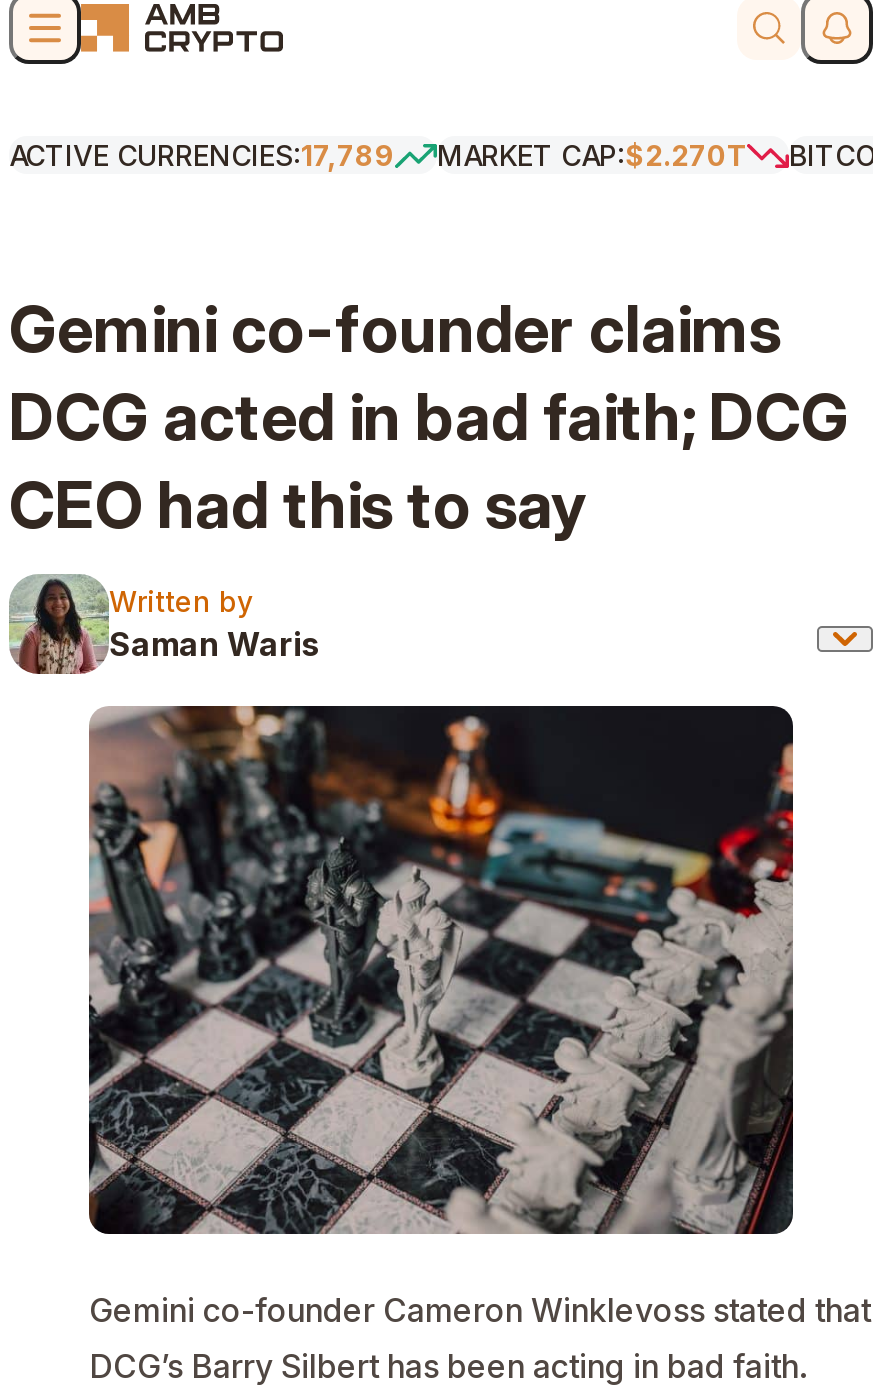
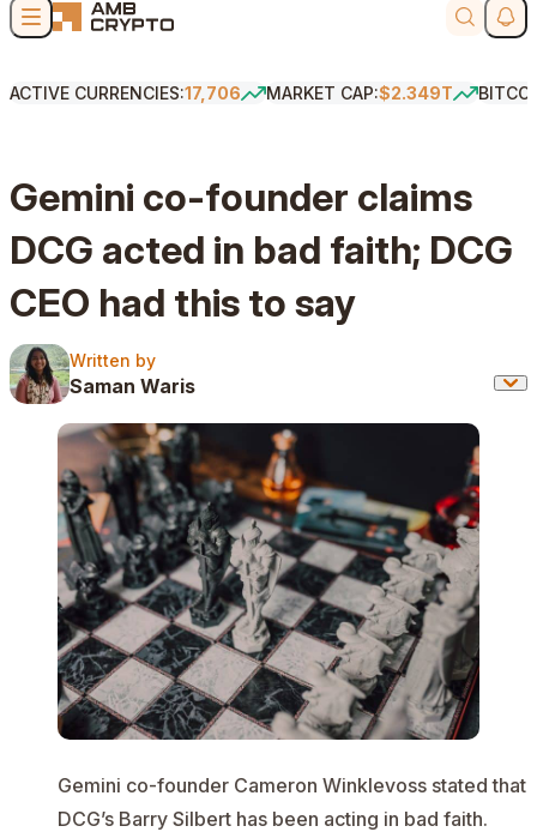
- ACTIVE CURRENCIES:17,789
+ ACTIVE CURRENCIES:17,706

- MARKET CAP:$2.270T
+ MARKET CAP:$2.349T
